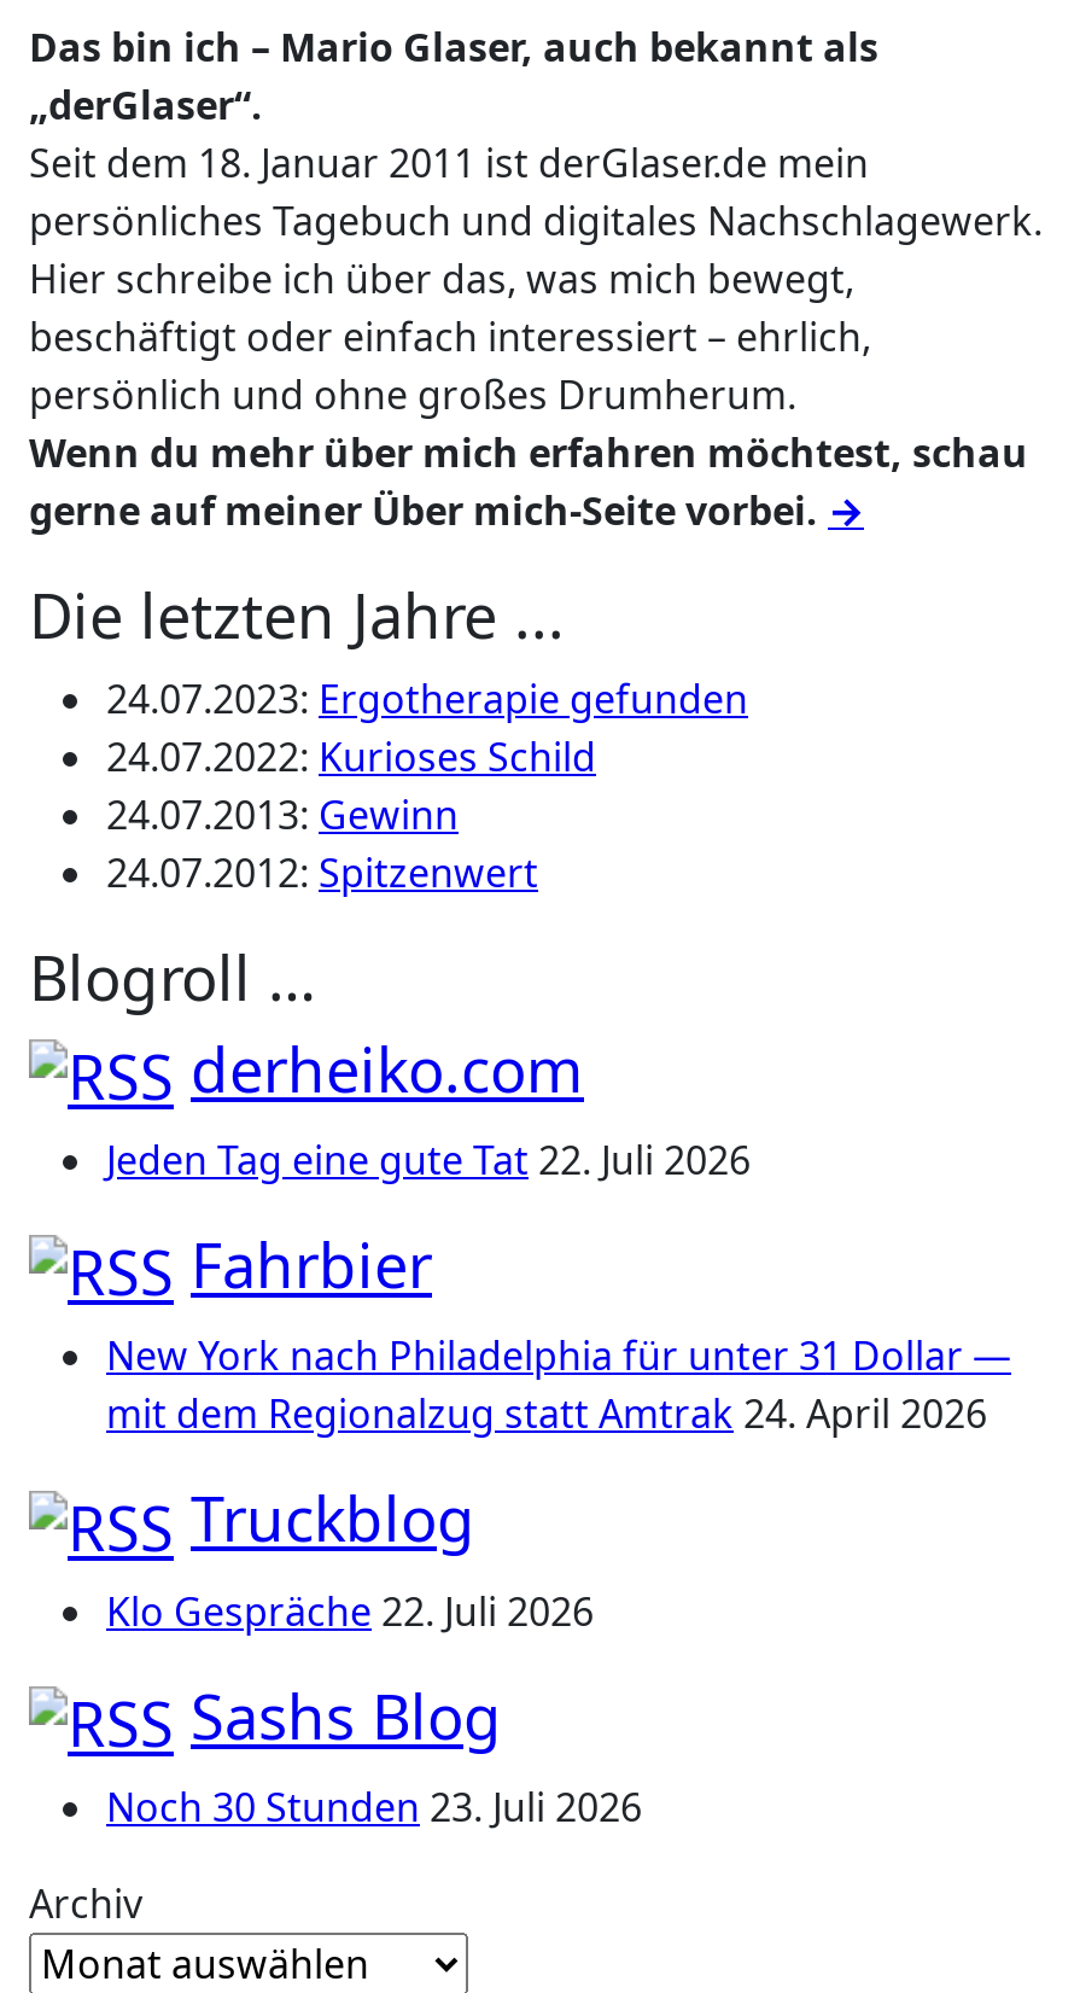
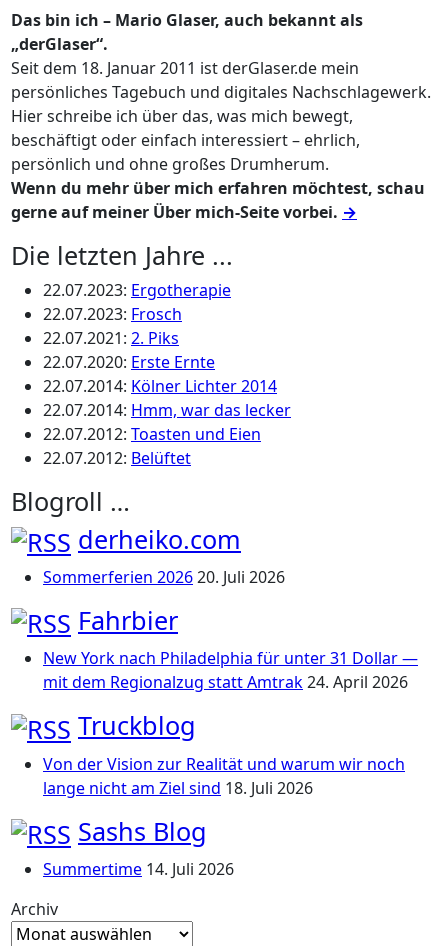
- 24.07.2023: Ergotherapie gefunden
- 24.07.2022: Kurioses Schild
- 24.07.2013: Gewinn
- 24.07.2012: Spitzenwert
+ 22.07.2023: Ergotherapie
+ 22.07.2023: Frosch
+ 22.07.2021: 2. Piks
+ 22.07.2020: Erste Ernte
+ 22.07.2014: Kölner Lichter 2014
+ 22.07.2014: Hmm, war das lecker
+ 22.07.2012: Toasten und Eien
+ 22.07.2012: Belüftet

- Jeden Tag eine gute Tat 22. Juli 2026
+ Sommerferien 2026 20. Juli 2026

- Klo Gespräche 22. Juli 2026
+ Von der Vision zur Realität und warum wir noch
+ lange nicht am Ziel sind 18. Juli 2026

- Noch 30 Stunden 23. Juli 2026
+ Summertime 14. Juli 2026
